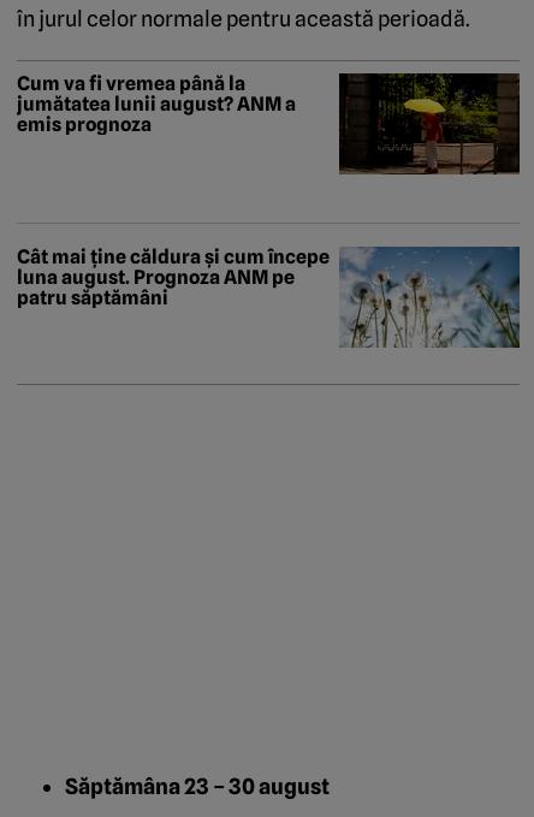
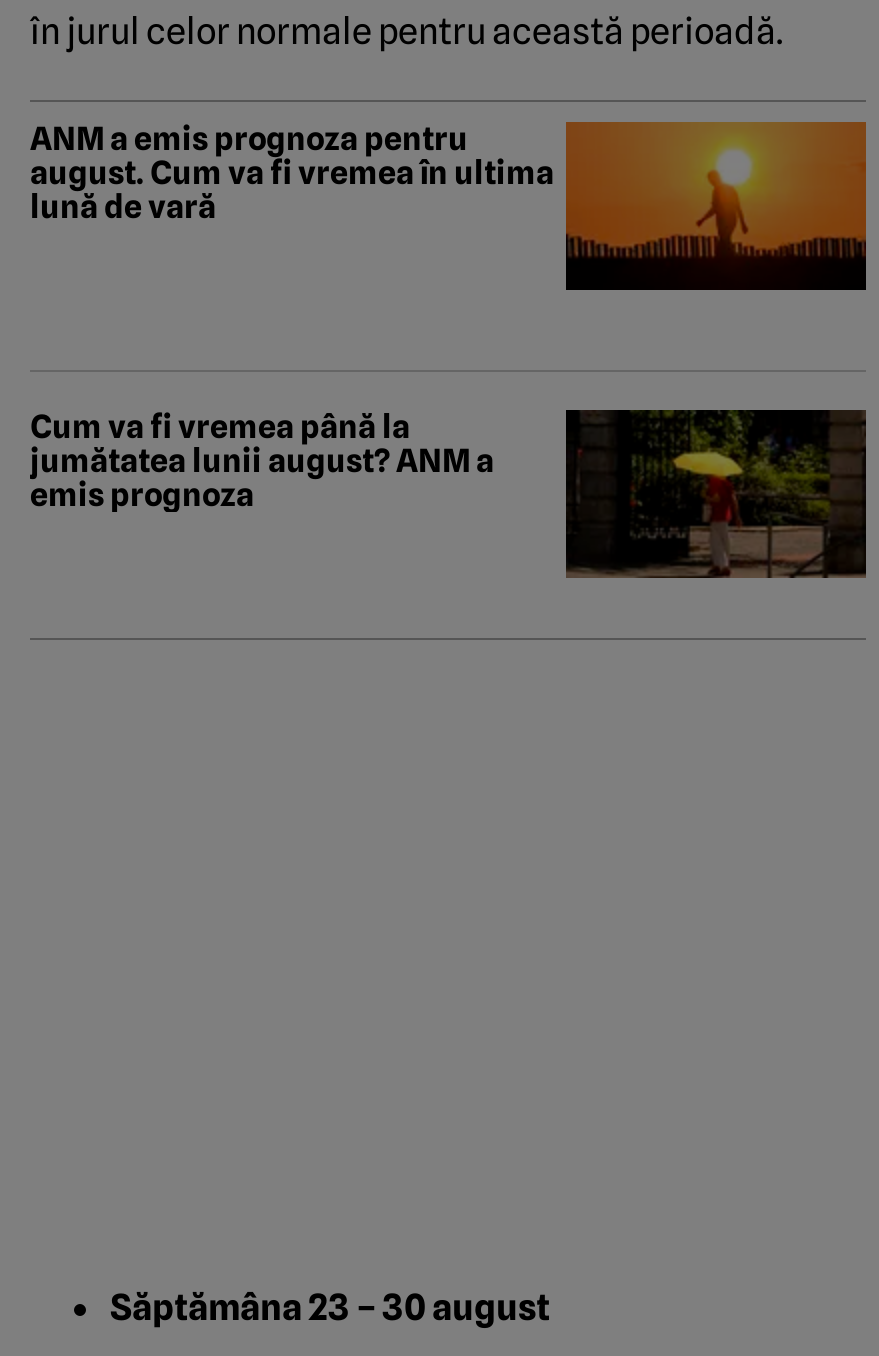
+ [image]
+ ANM a emis prognoza pentru
+ august. Cum va fi vremea în ultima
+ lună de vară

moved down: [image] | Cum va fi vremea până la | jumătatea lunii august? ANM a | emis prognoza

- [image]
- Cât mai ține căldura și cum începe
- luna august. Prognoza ANM pe
- patru săptămâni
